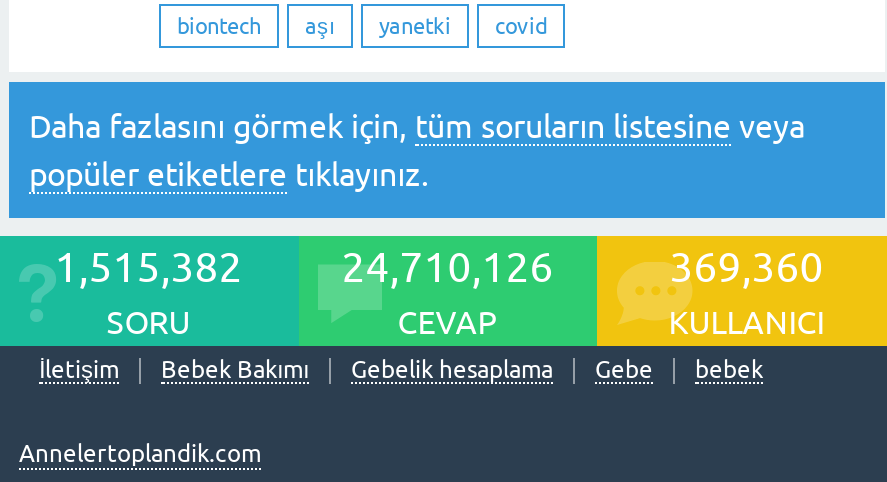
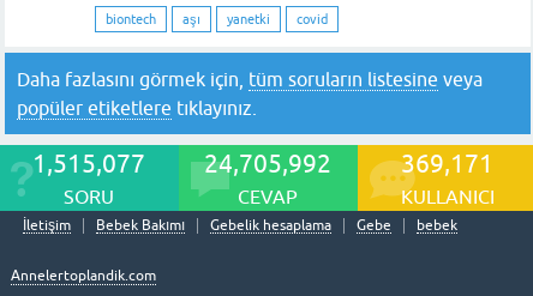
- 1,515,382
+ 1,515,077

- 24,710,126
+ 24,705,992

- 369,360
+ 369,171
